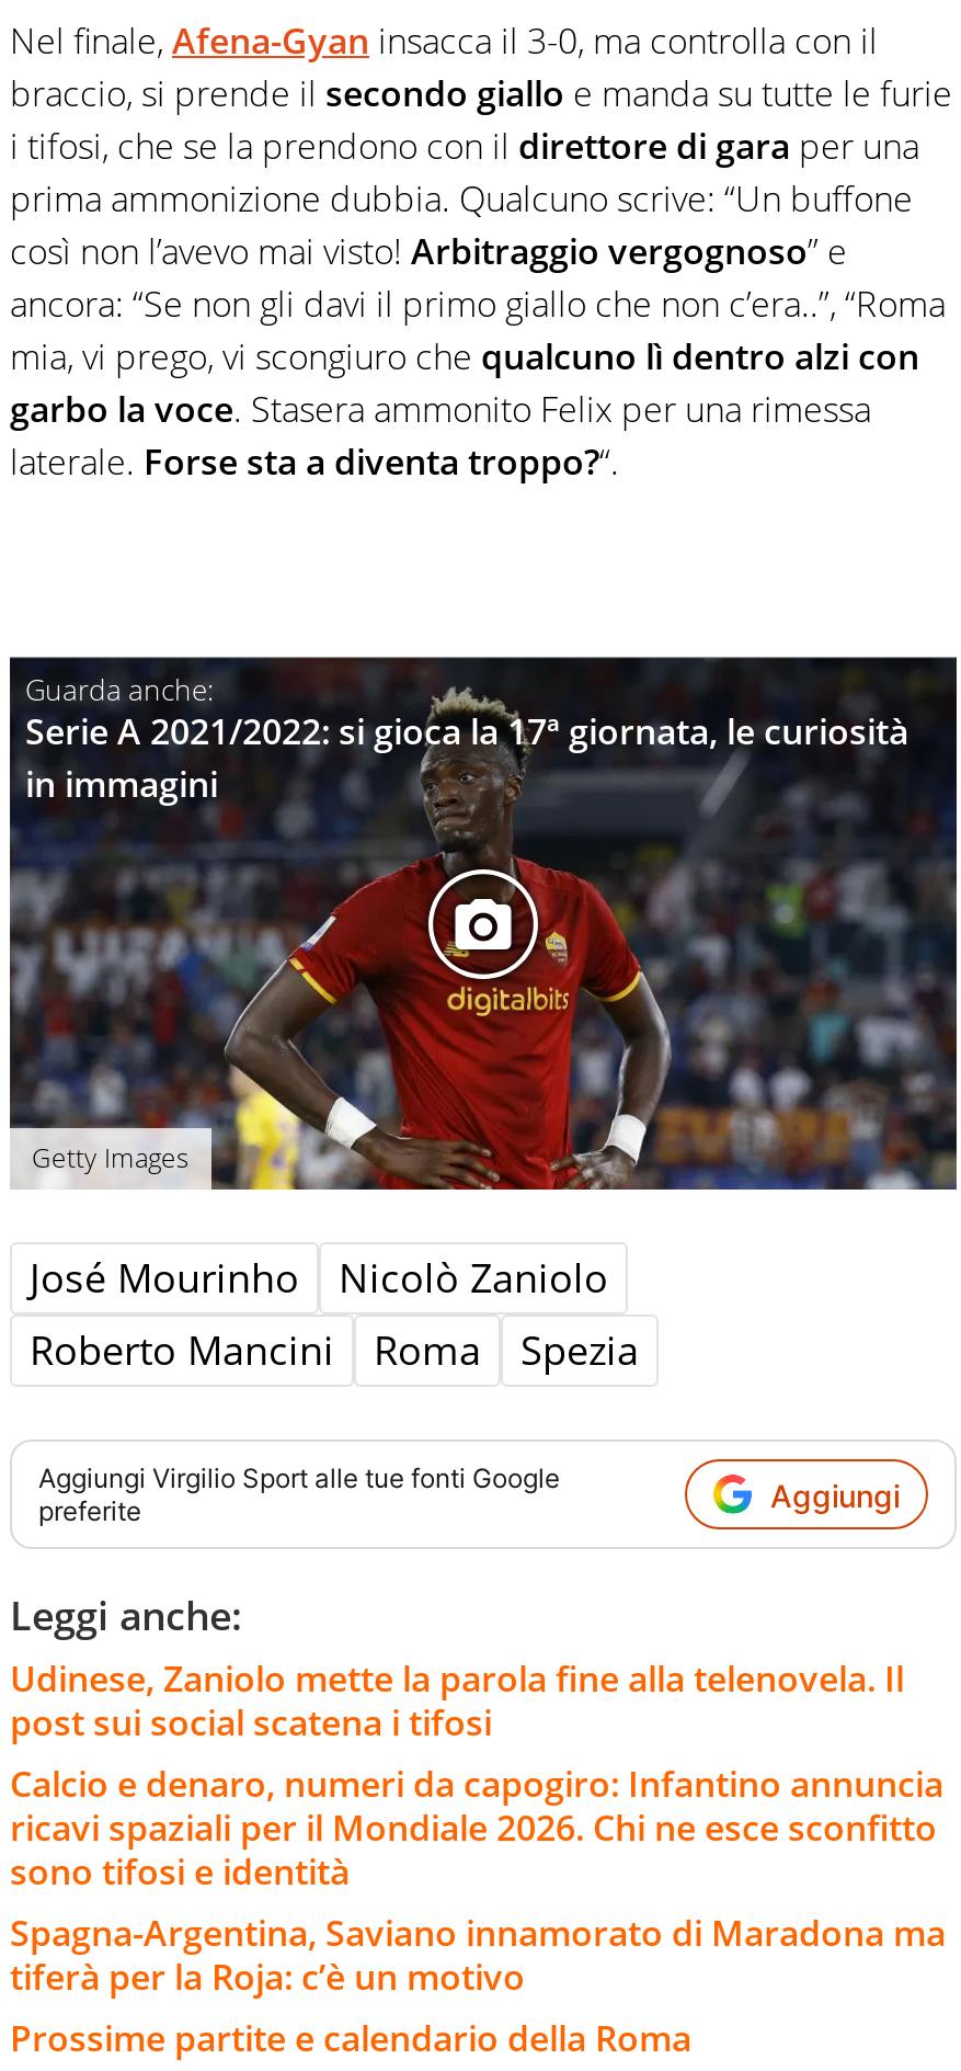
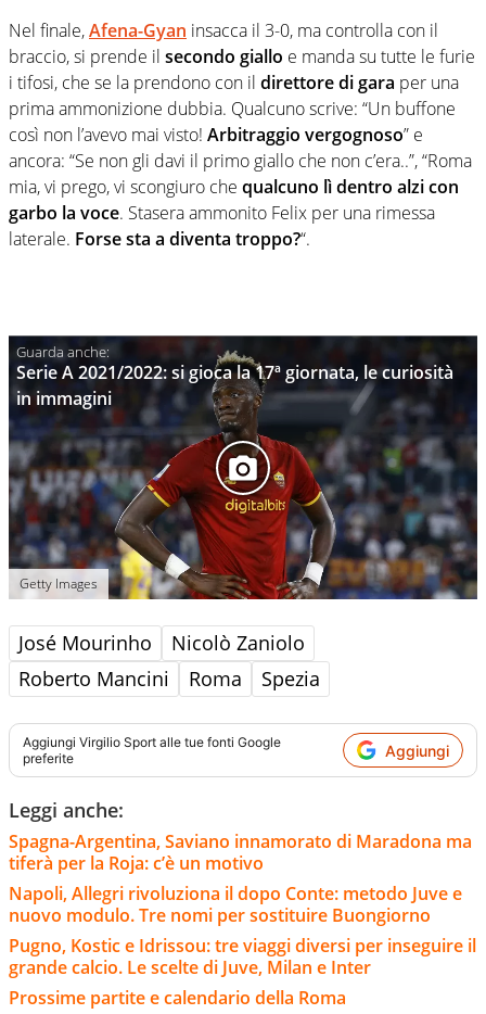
- Udinese, Zaniolo mette la parola fine alla telenovela. Il
- post sui social scatena i tifosi
- Calcio e denaro, numeri da capogiro: Infantino annuncia
- ricavi spaziali per il Mondiale 2026. Chi ne esce sconfitto
- sono tifosi e identità

moved up: Spagna-Argentina, Saviano innamorato di Maradona ma | tiferà per la Roja: c’è un motivo

+ Napoli, Allegri rivoluziona il dopo Conte: metodo Juve e
+ nuovo modulo. Tre nomi per sostituire Buongiorno
+ Pugno, Kostic e Idrissou: tre viaggi diversi per inseguire il
+ grande calcio. Le scelte di Juve, Milan e Inter
